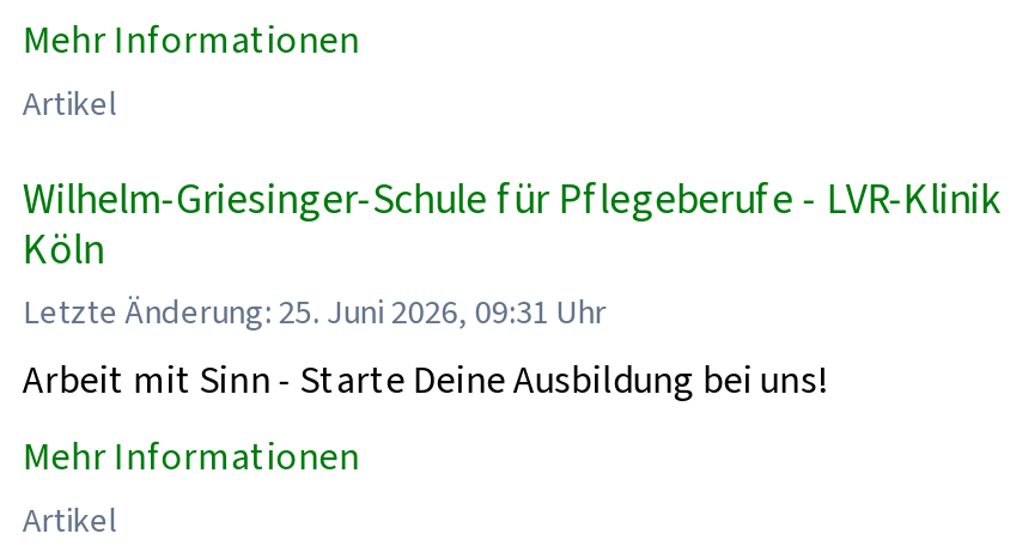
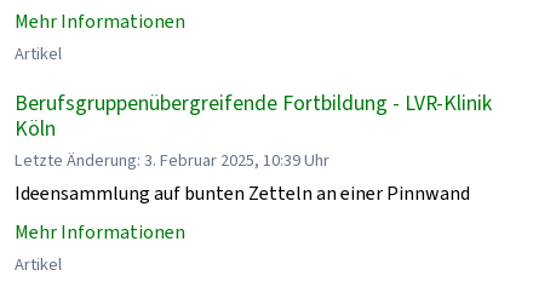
- Wilhelm-Griesinger-Schule für Pflegeberufe - LVR-Klinik
+ Berufsgruppenübergreifende Fortbildung - LVR-Klinik

- Letzte Änderung: 25. Juni 2026, 09:31 Uhr
- Arbeit mit Sinn - Starte Deine Ausbildung bei uns!
+ Letzte Änderung: 3. Februar 2025, 10:39 Uhr
+ Ideensammlung auf bunten Zetteln an einer Pinnwand
